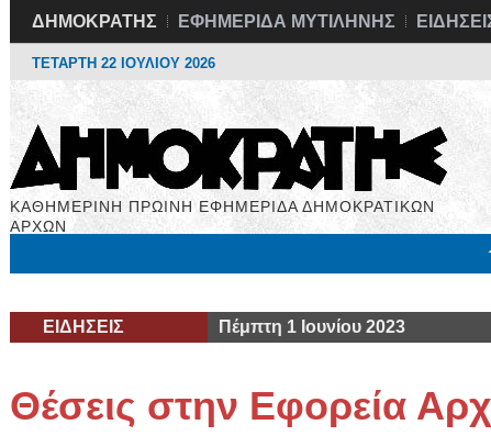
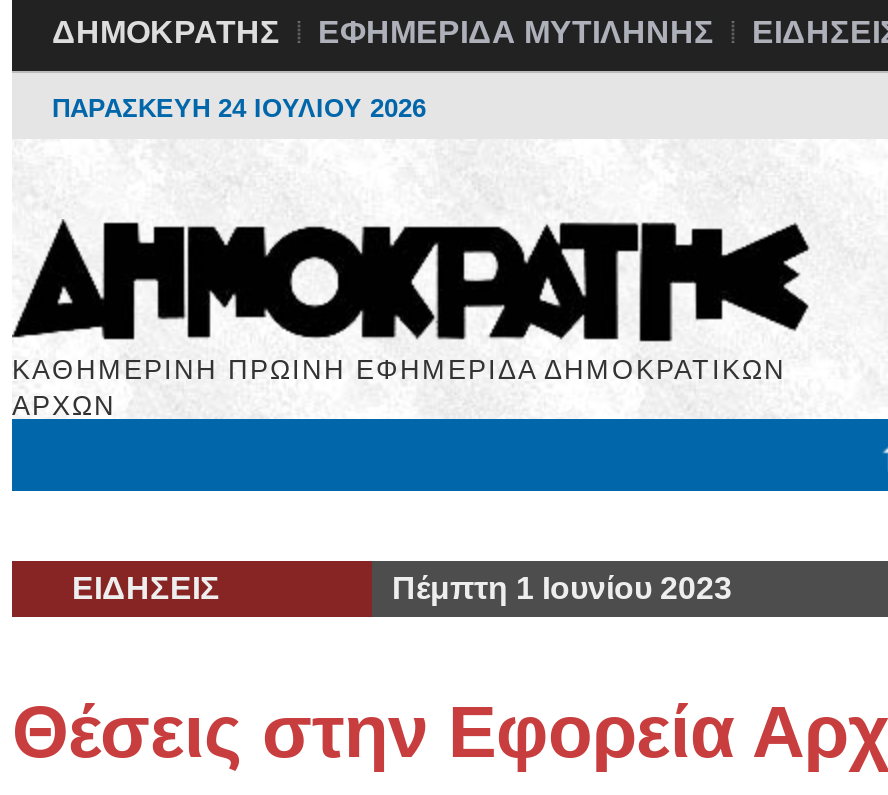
- ΤΕΤΑΡΤΗ 22 ΙΟΥΛΙΟΥ 2026
+ ΠΑΡΑΣΚΕΥΗ 24 ΙΟΥΛΙΟΥ 2026
